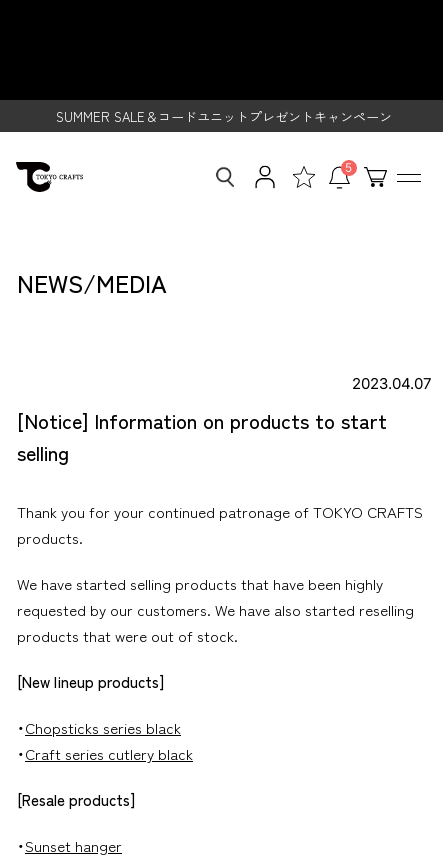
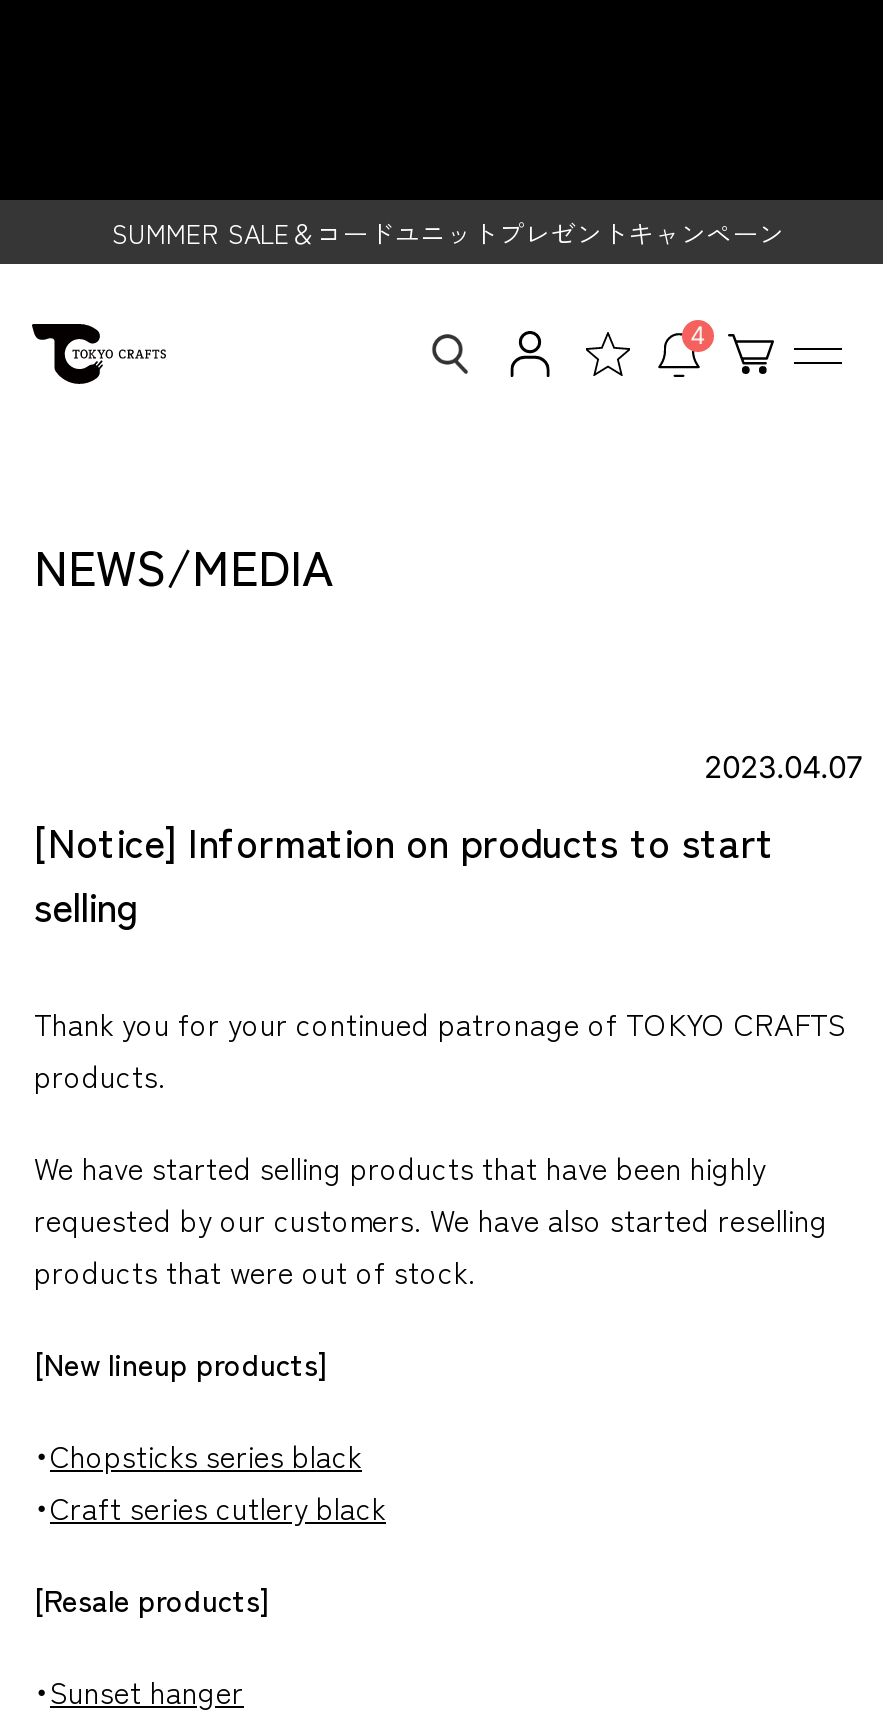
- 5
+ 4
